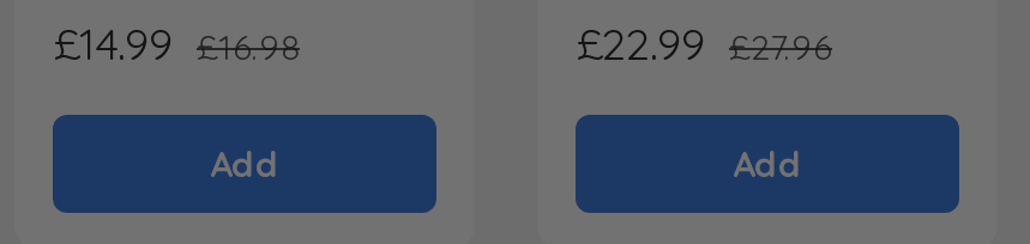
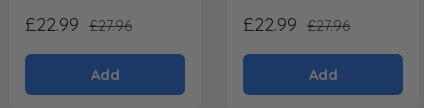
- £14.99 £16.98
- Add

+ £22.99 £27.96
+ Add
